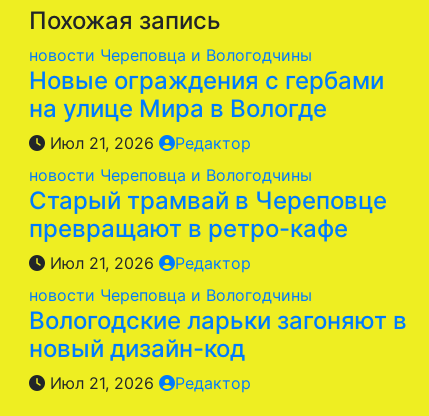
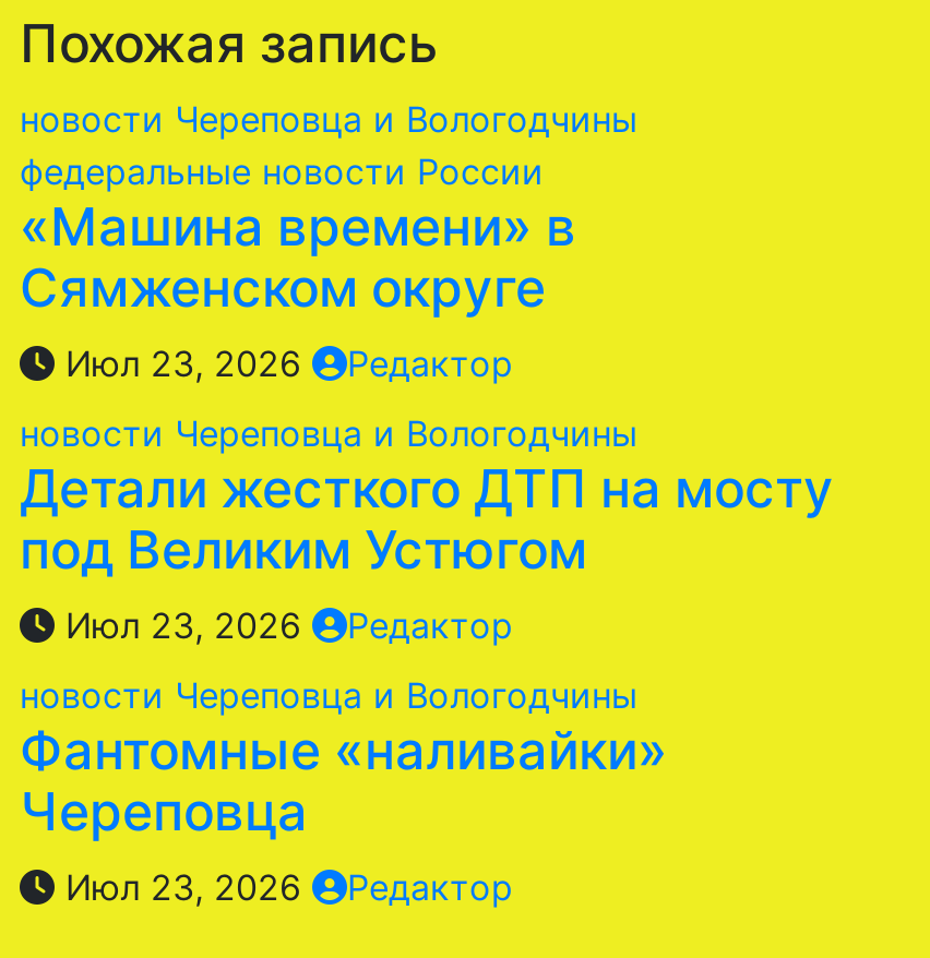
- Новые ограждения с гербами
- на улице Мира в Вологде
- Июл 21, 2026
+ федеральные новости России
+ «Машина времени» в
+ Сямженском округе
+ Июл 23, 2026

- Старый трамвай в Череповце
- превращают в ретро-кафе
- Июл 21, 2026
+ Детали жесткого ДТП на мосту
+ под Великим Устюгом
+ Июл 23, 2026

- Вологодские ларьки загоняют в
- новый дизайн-код
- Июл 21, 2026
+ Фантомные «наливайки»
+ Череповца
+ Июл 23, 2026
